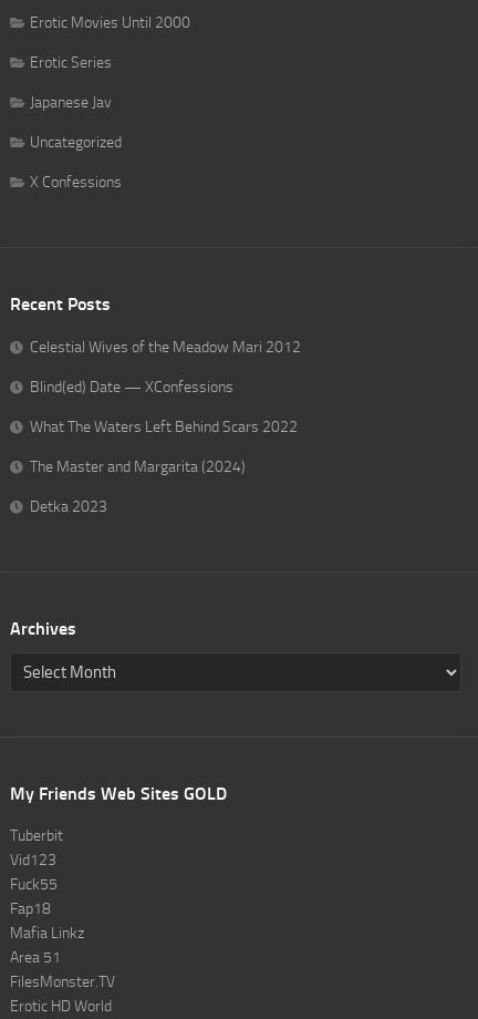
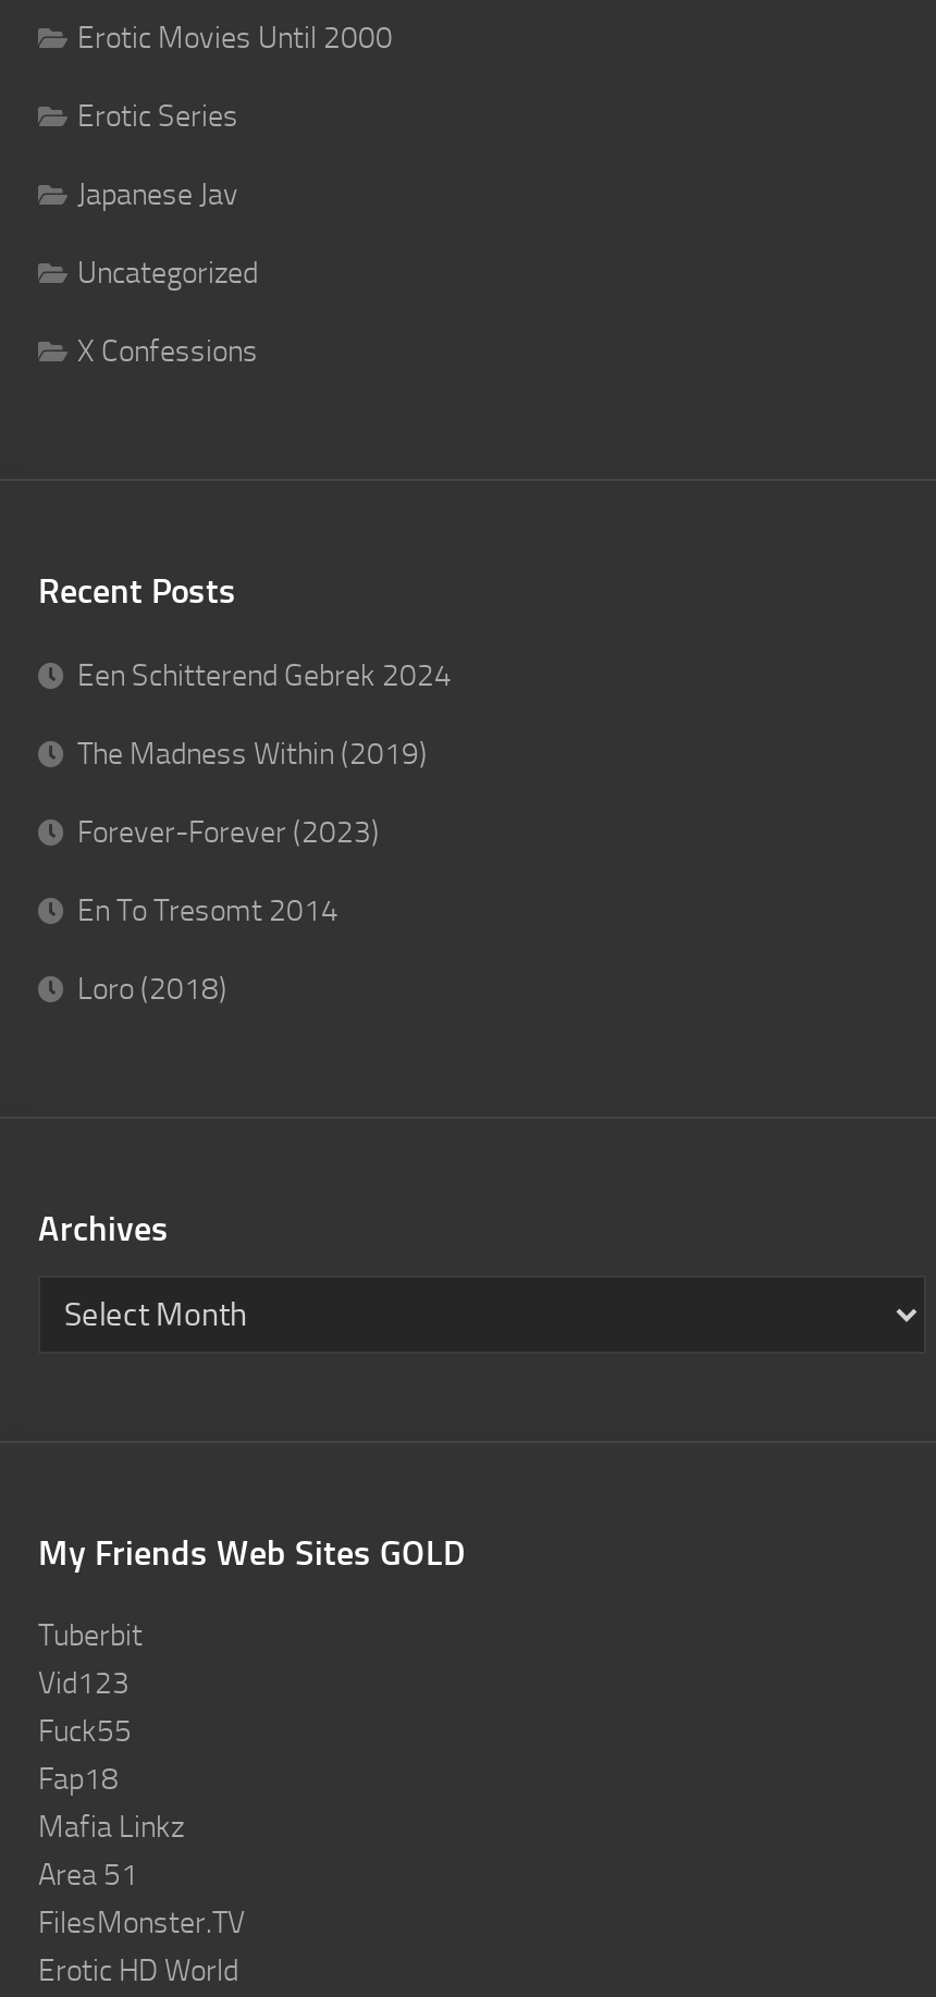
- Celestial Wives of the Meadow Mari 2012
+ Een Schitterend Gebrek 2024

- Blind(ed) Date — XConfessions
+ The Madness Within (2019)

- What The Waters Left Behind Scars 2022
+ Forever-Forever (2023)

- The Master and Margarita (2024)
+ En To Tresomt 2014

- Detka 2023
+ Loro (2018)
